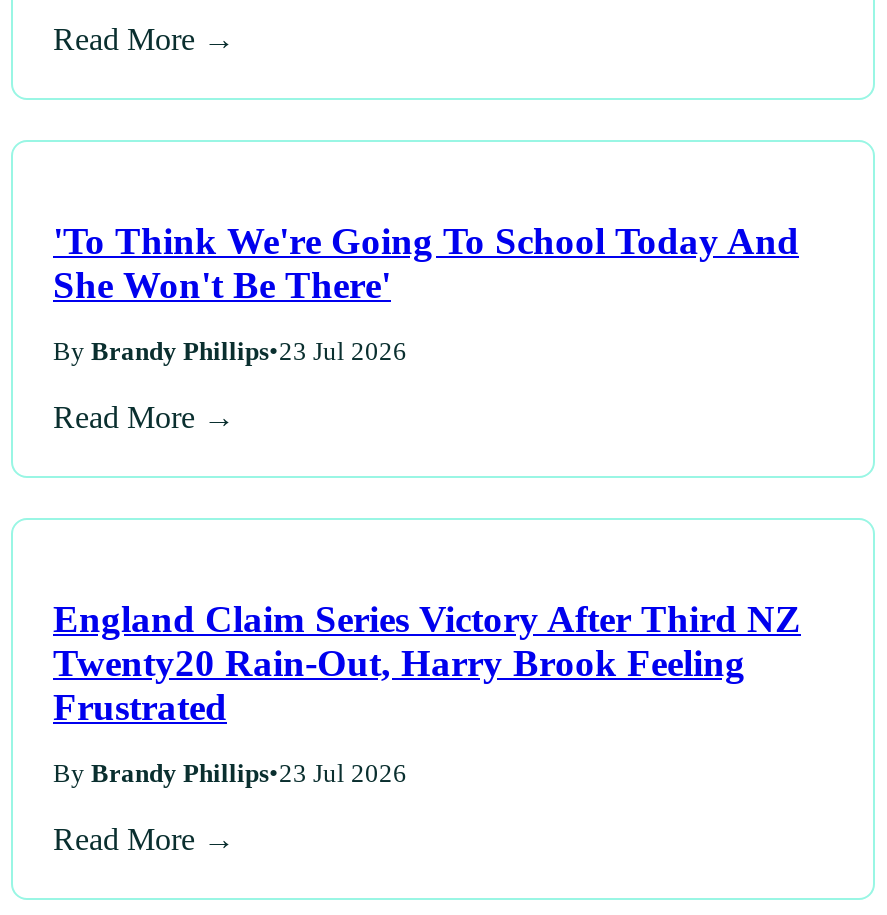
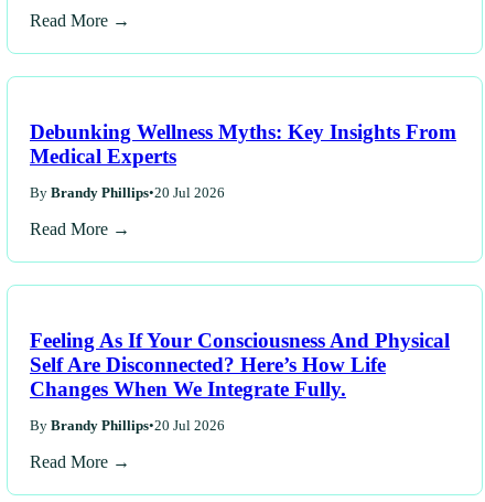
- 'To Think We're Going To School Today And
- She Won't Be There'
+ Debunking Wellness Myths: Key Insights From
+ Medical Experts

- By Brandy Phillips•23 Jul 2026
+ By Brandy Phillips•20 Jul 2026

- England Claim Series Victory After Third NZ
- Twenty20 Rain-Out, Harry Brook Feeling
- Frustrated
+ Feeling As If Your Consciousness And Physical
+ Self Are Disconnected? Here’s How Life
+ Changes When We Integrate Fully.

- By Brandy Phillips•23 Jul 2026
+ By Brandy Phillips•20 Jul 2026
